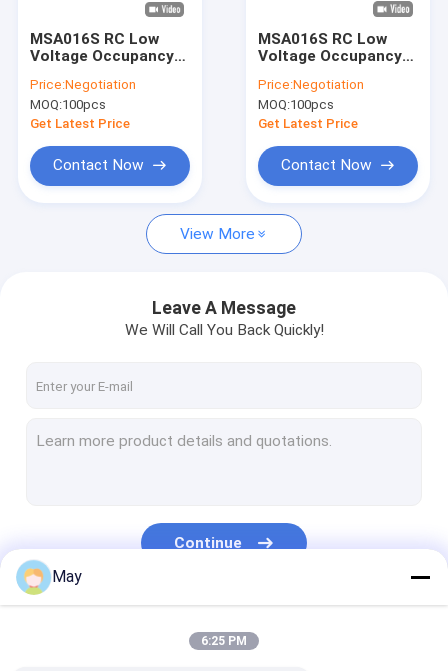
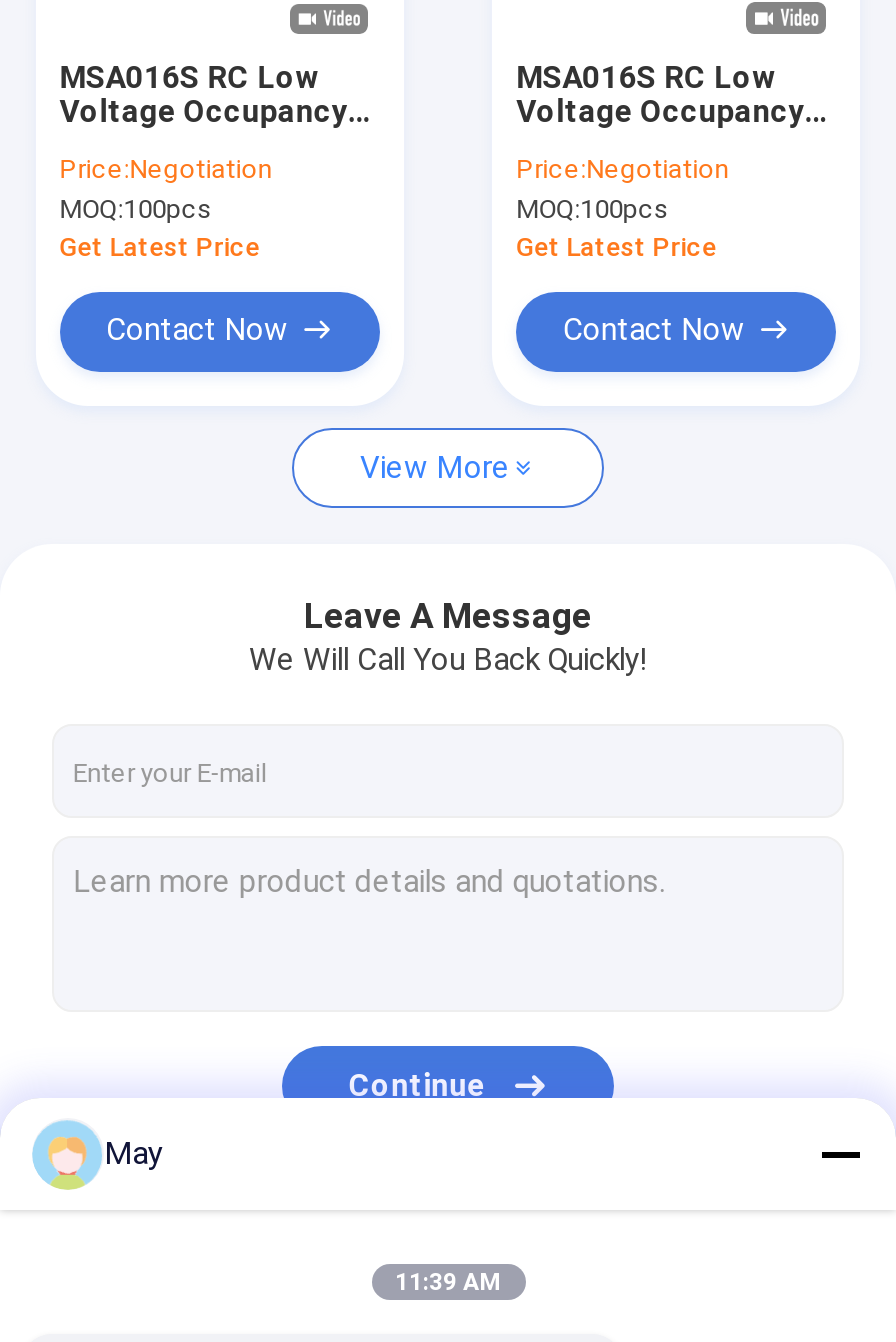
- 6:25 PM
+ 11:39 AM
